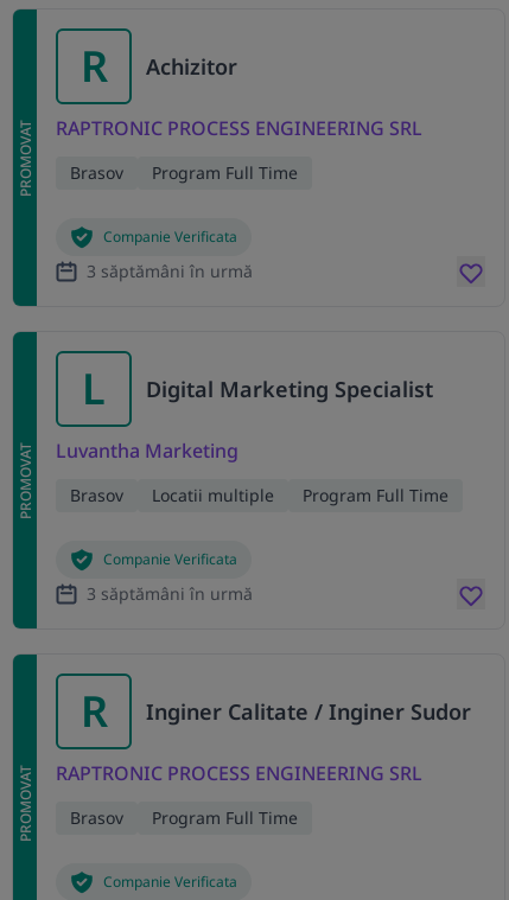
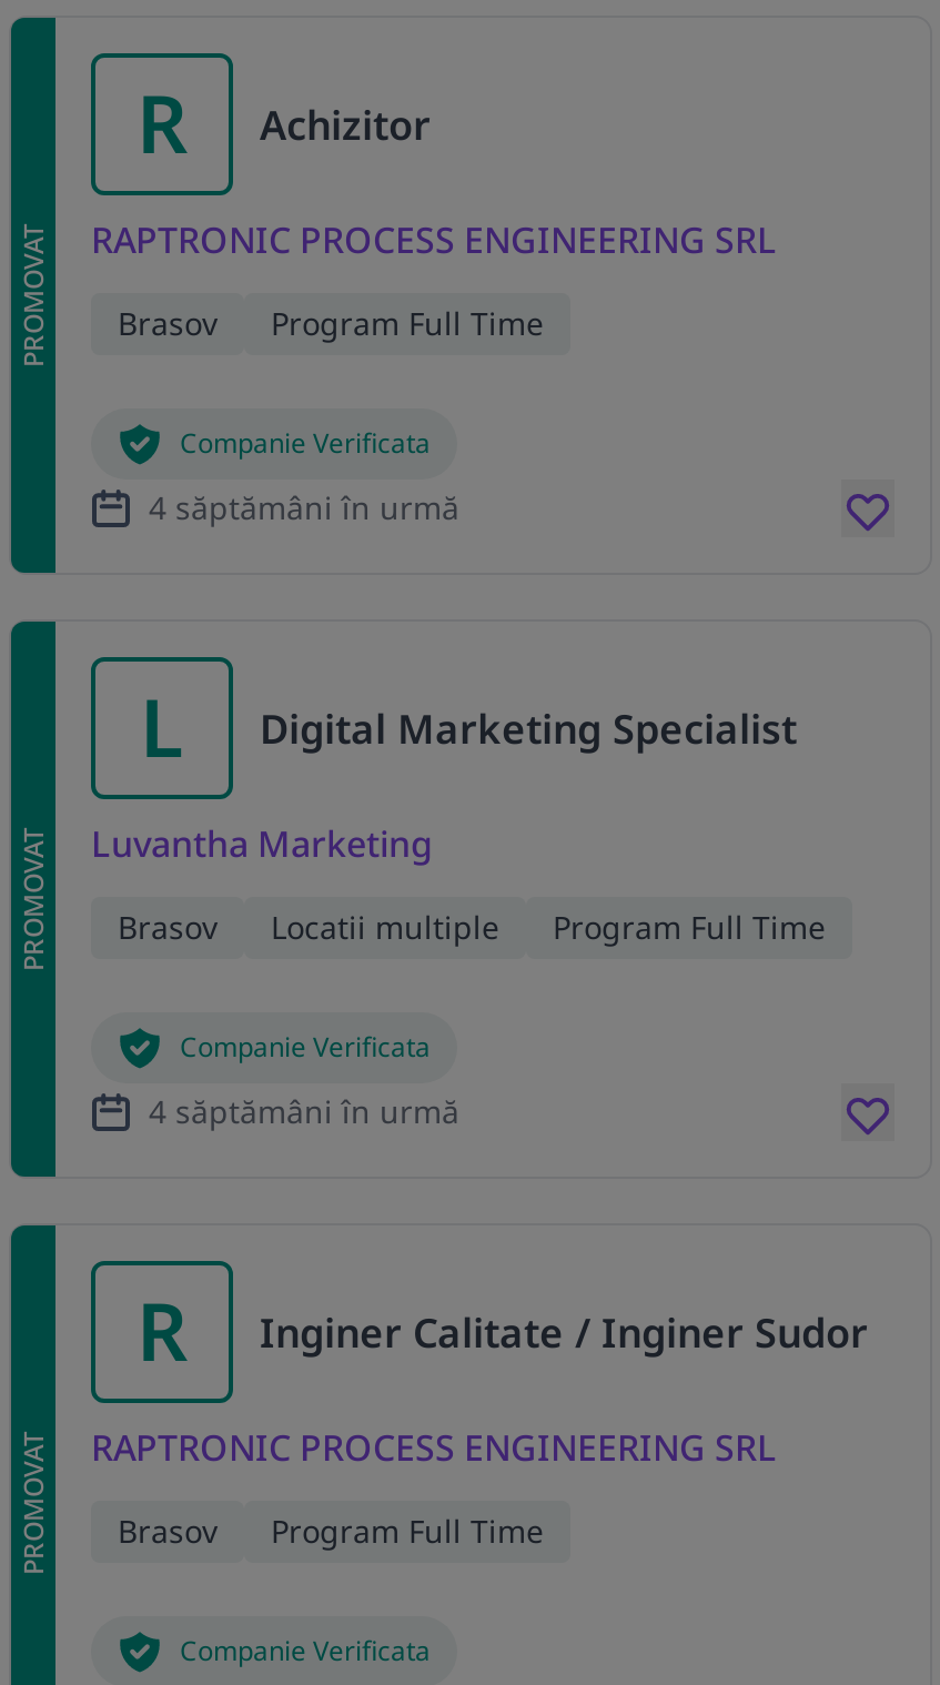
- 3 săptămâni în urmă
+ 4 săptămâni în urmă

- 3 săptămâni în urmă
+ 4 săptămâni în urmă
